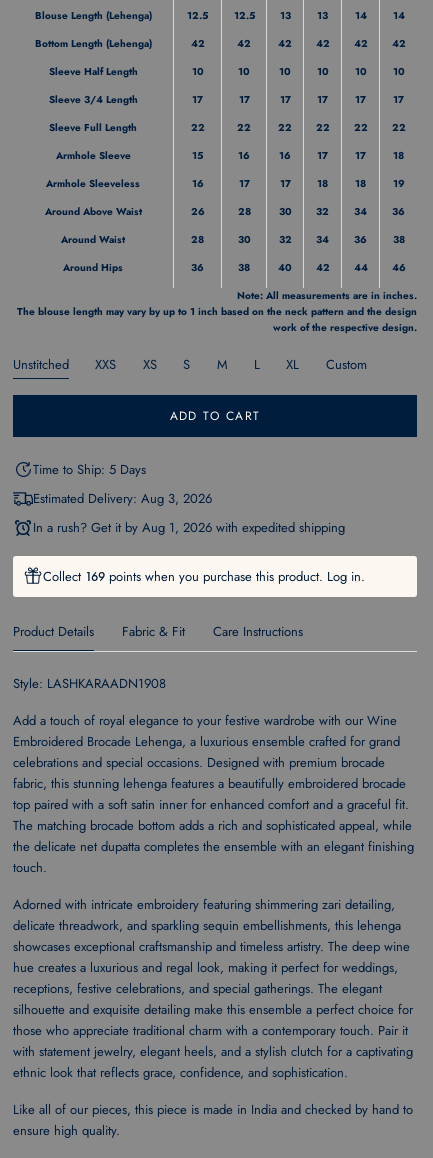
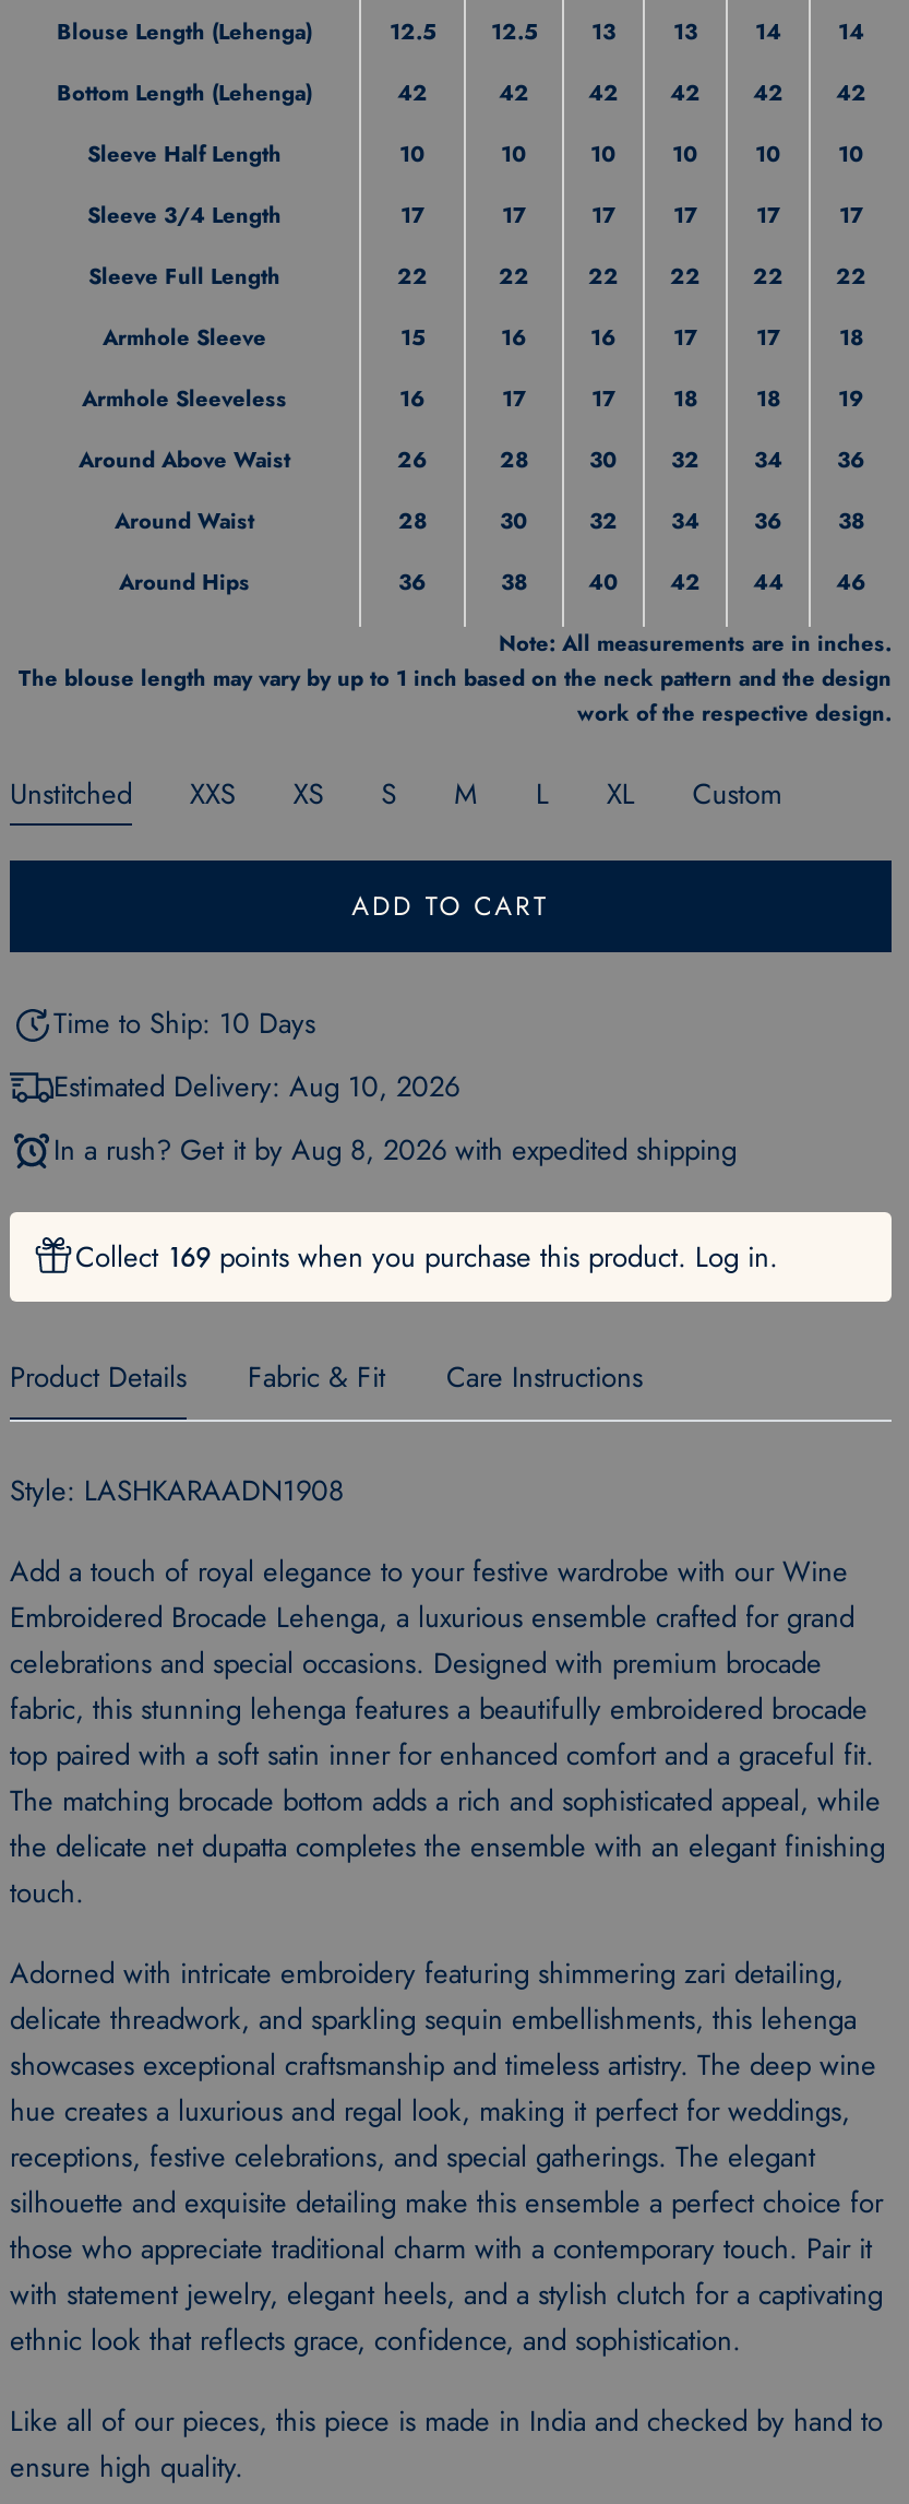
- Time to Ship: 5 Days
+ Time to Ship: 10 Days

- Estimated Delivery: Aug 3, 2026
+ Estimated Delivery: Aug 10, 2026

- In a rush? Get it by Aug 1, 2026 with expedited shipping
+ In a rush? Get it by Aug 8, 2026 with expedited shipping
